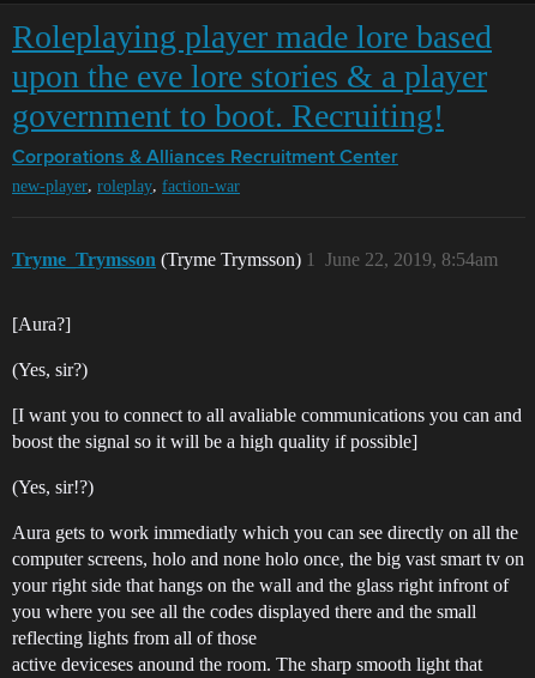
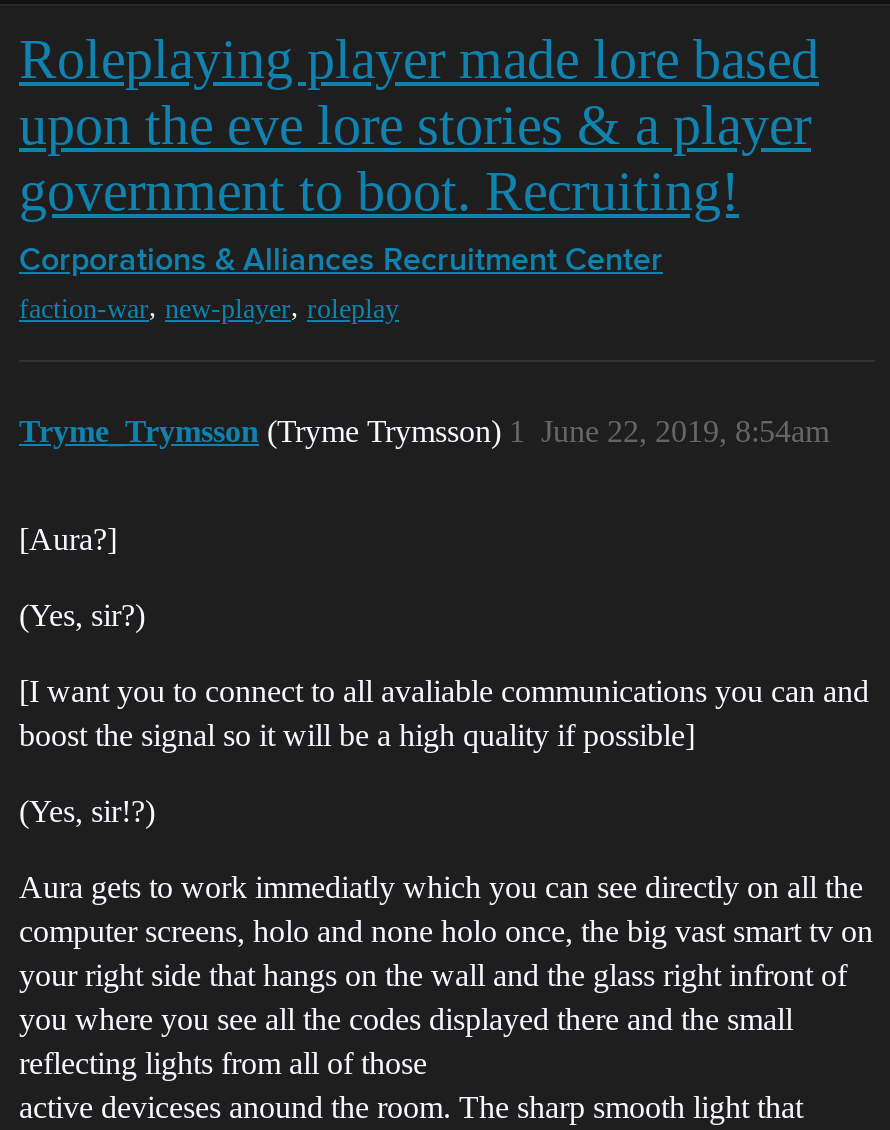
- new-player, roleplay, faction-war
+ faction-war, new-player, roleplay
